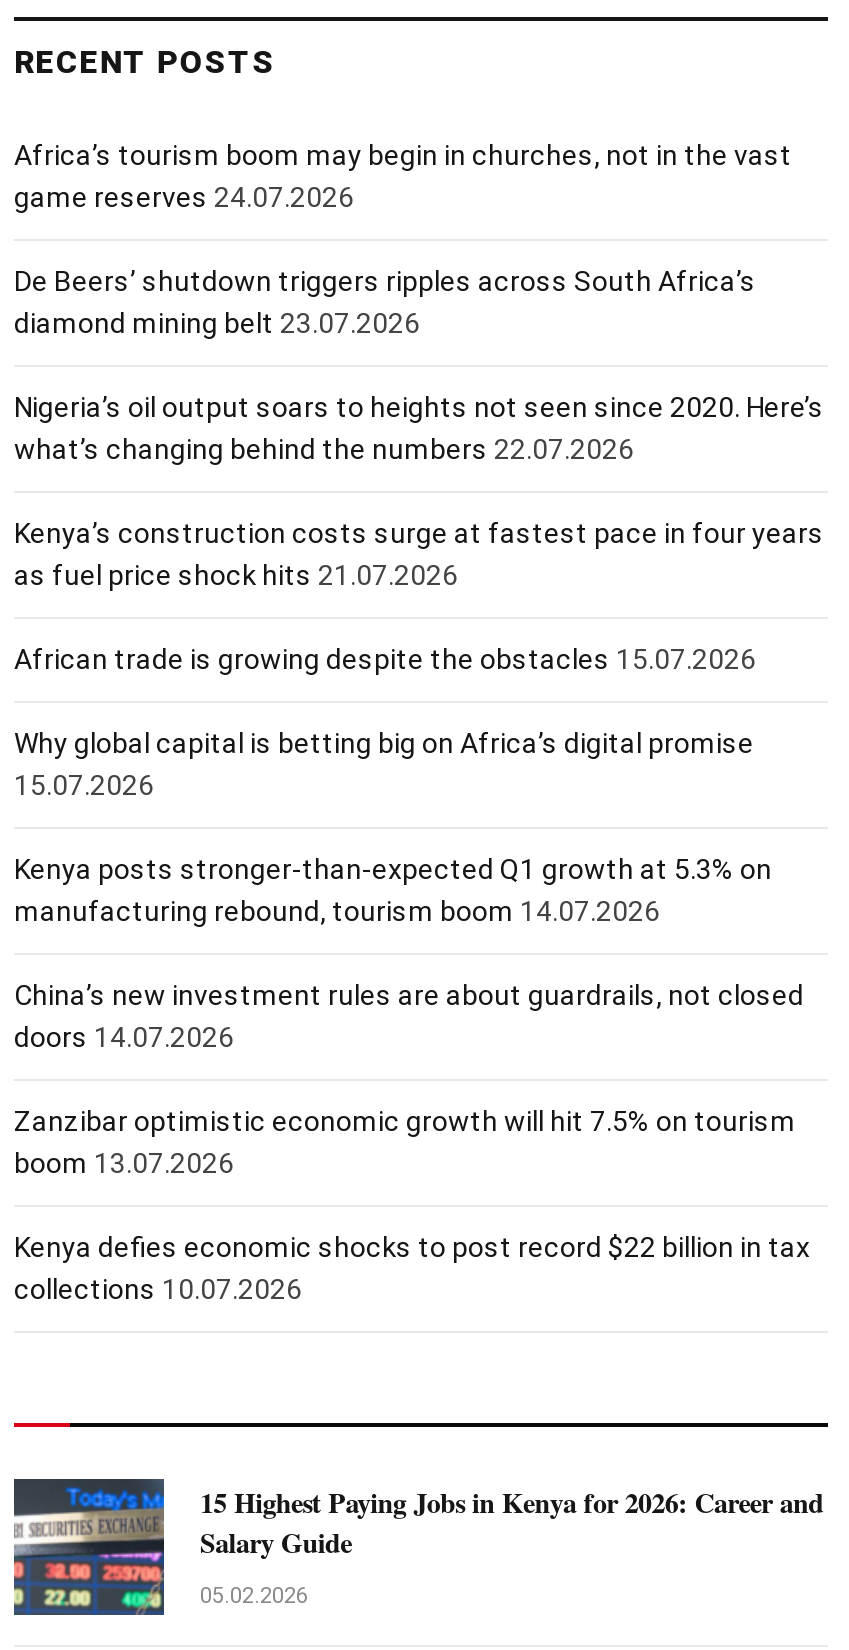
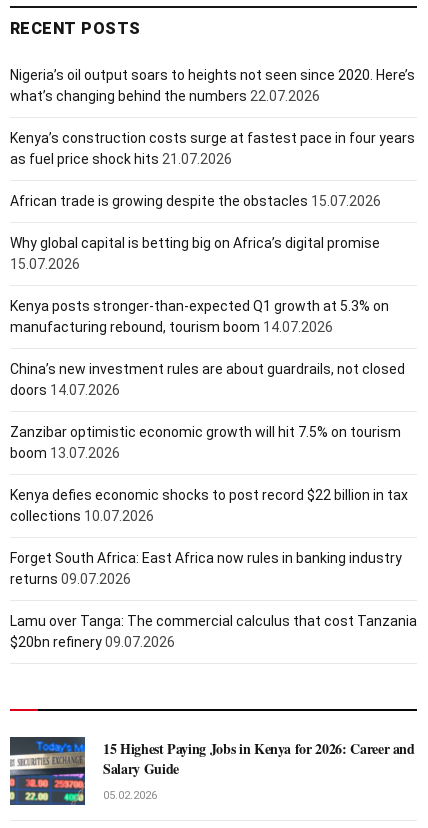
- Africa’s tourism boom may begin in churches, not in the vast
- game reserves 24.07.2026
- De Beers’ shutdown triggers ripples across South Africa’s
- diamond mining belt 23.07.2026

moved up: Nigeria’s oil output soars to heights not seen since 2020. Here’s | what’s changing behind the numbers 22.07.2026 | Kenya’s construction costs surge at fastest pace in four years | ... | Kenya defies economic shocks to post record $22 billion in tax | collections 10.07.2026

+ Forget South Africa: East Africa now rules in banking industry
+ returns 09.07.2026
+ Lamu over Tanga: The commercial calculus that cost Tanzania
+ $20bn refinery 09.07.2026
